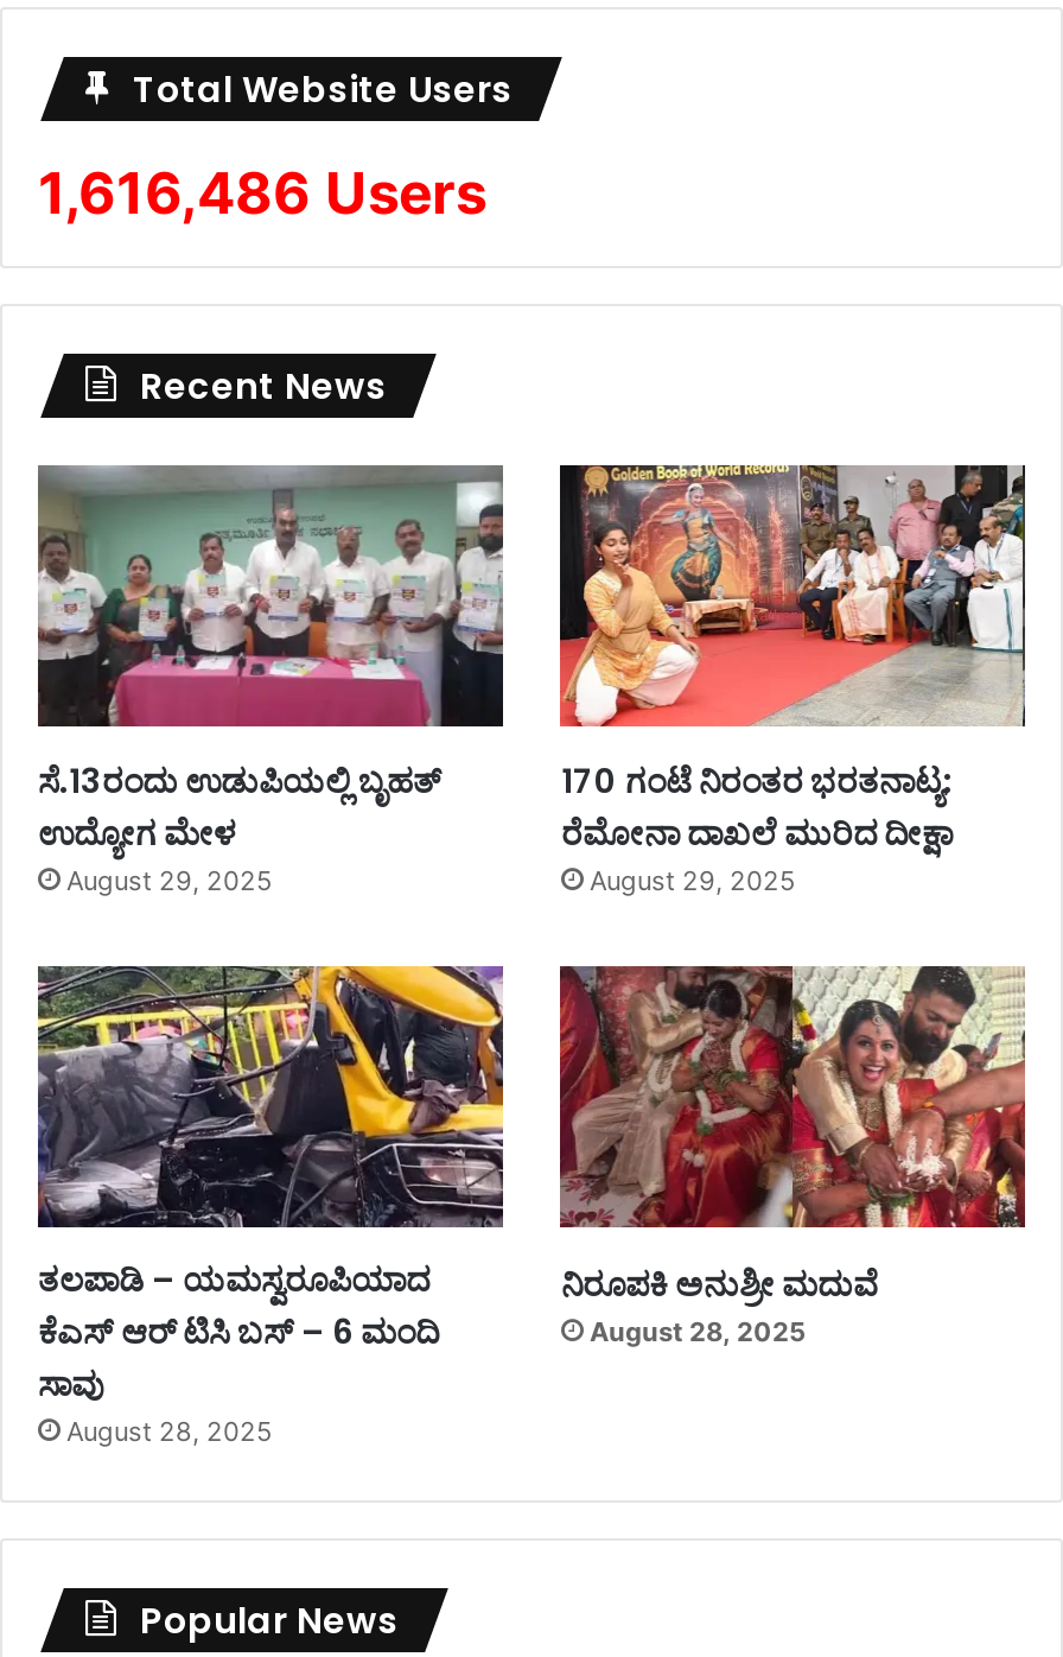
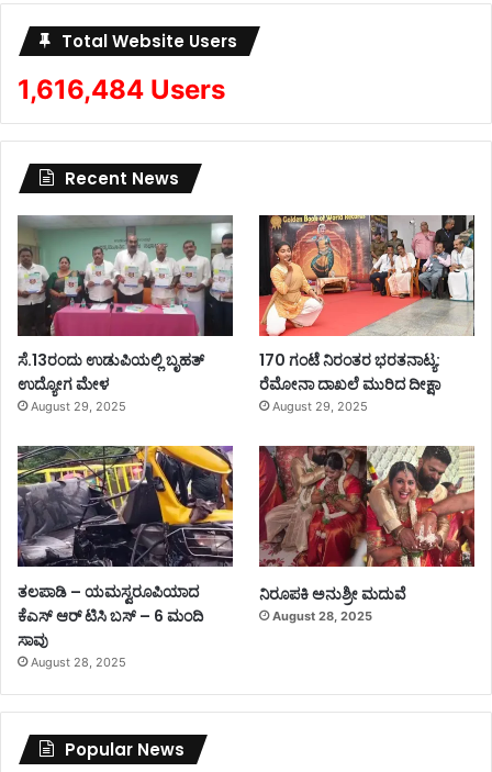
- 1,616,486 Users
+ 1,616,484 Users
